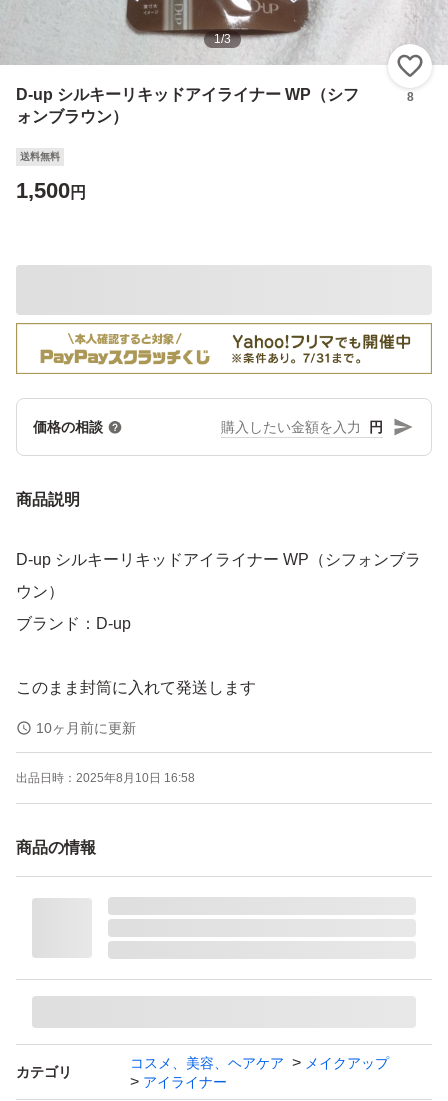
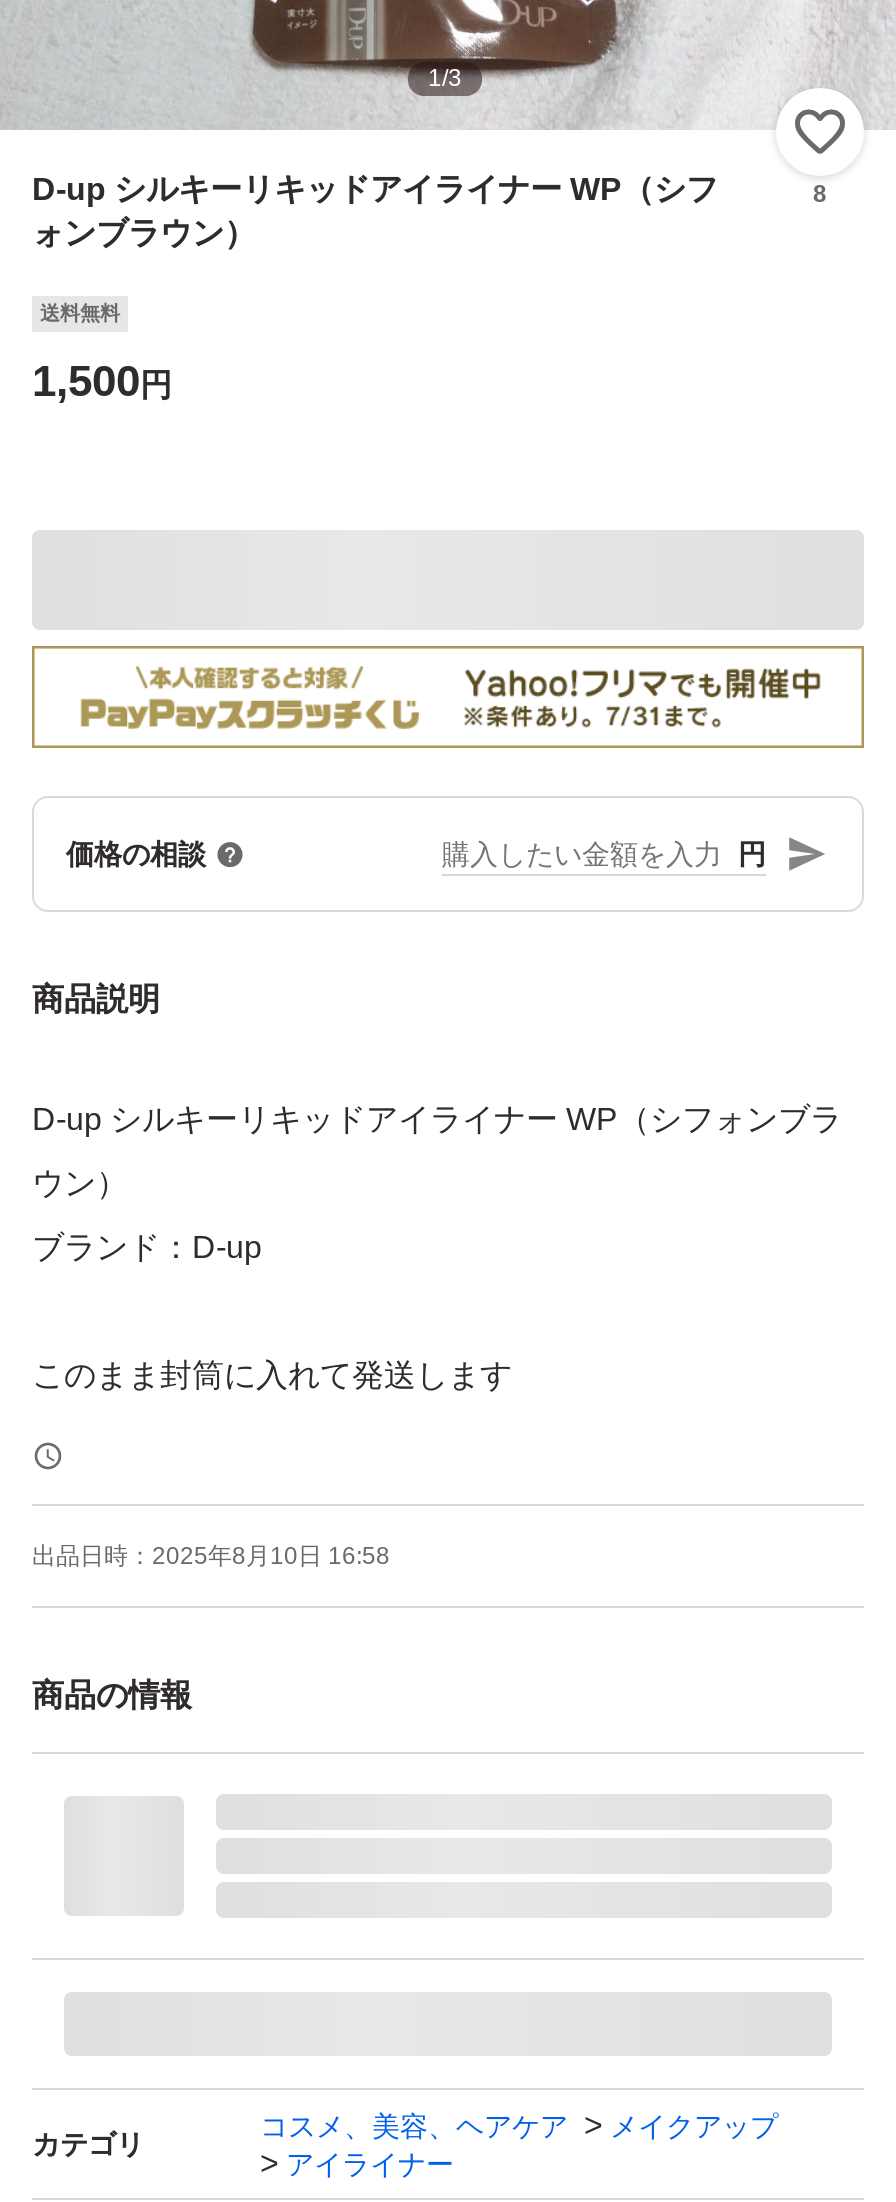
- 10ヶ月前に更新
